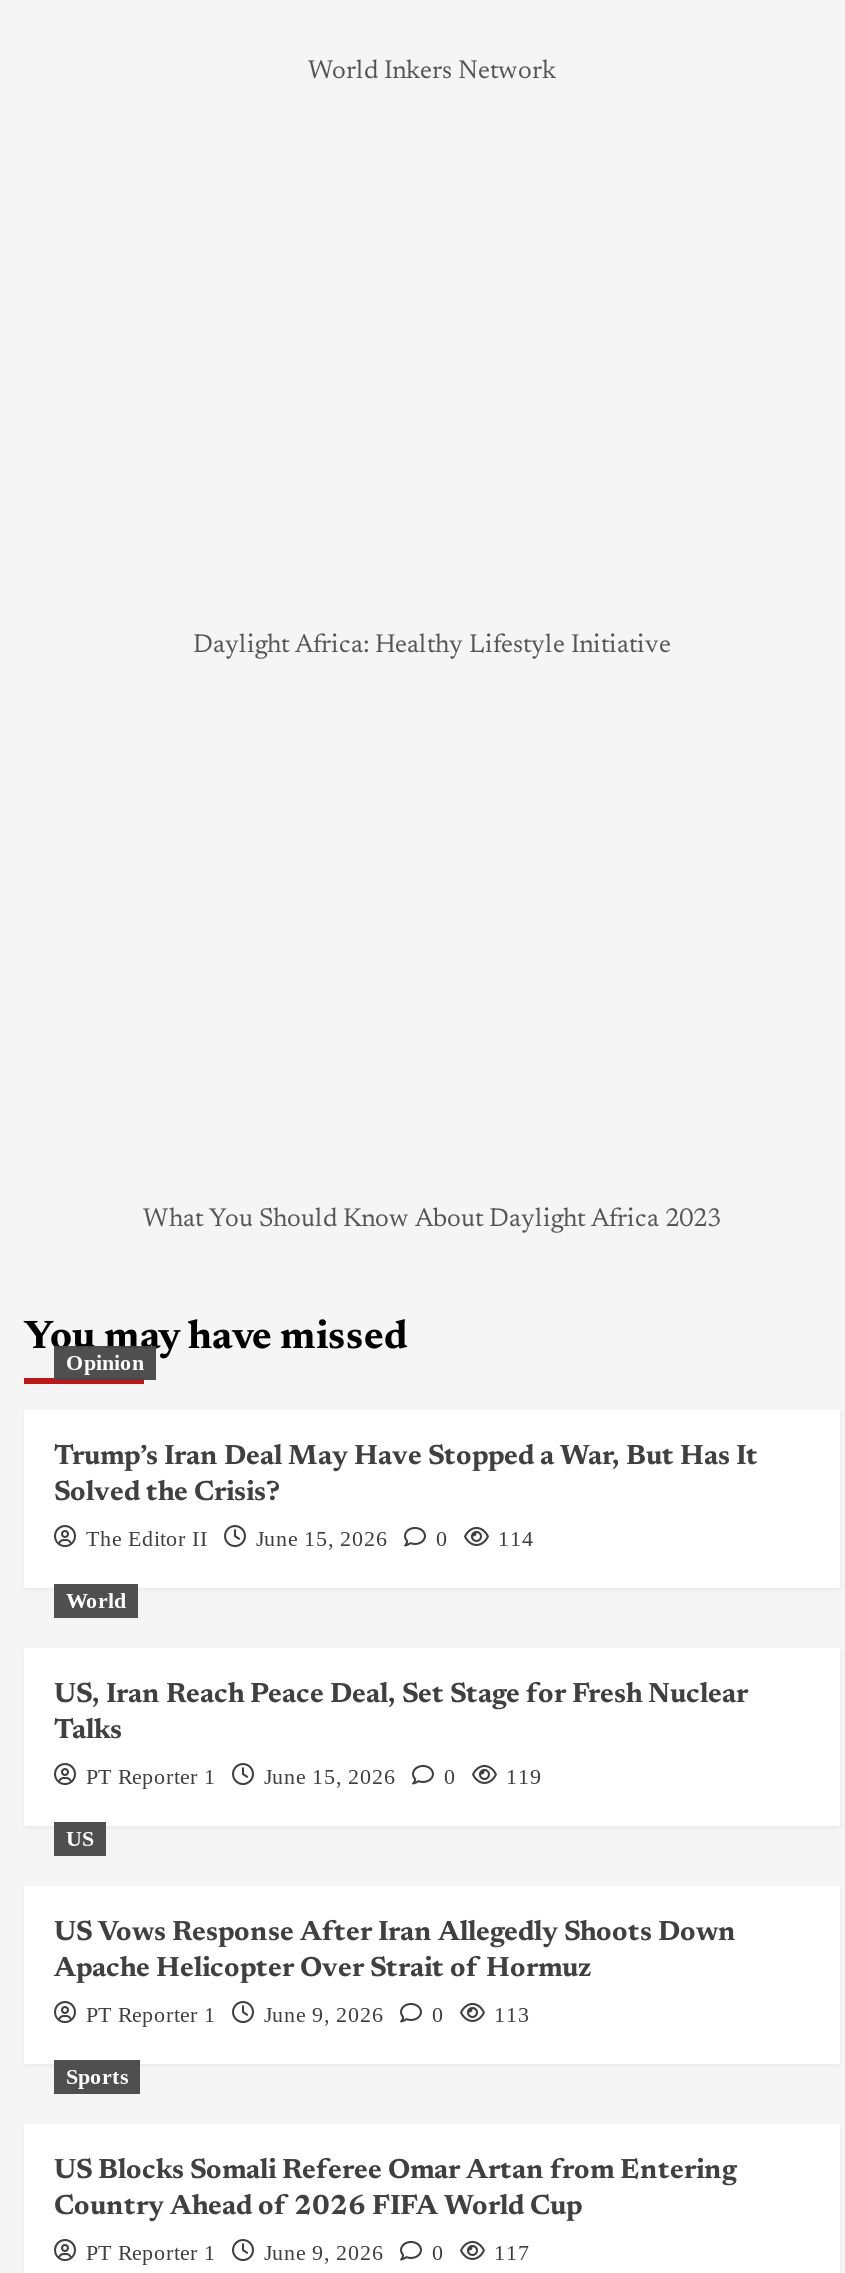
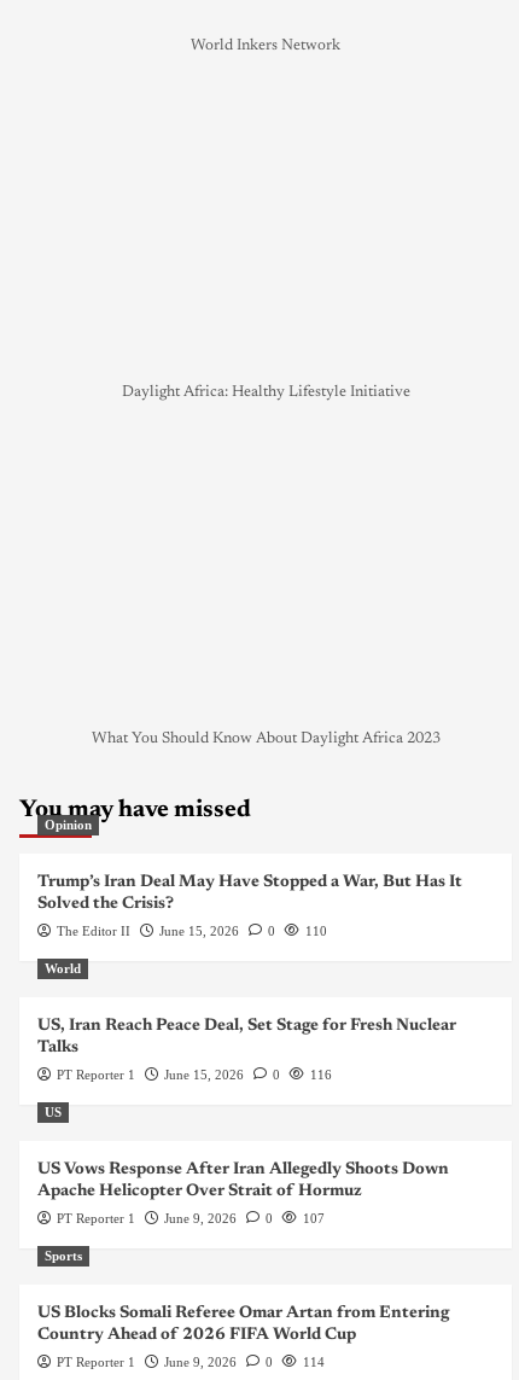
- 114
+ 110

- 119
+ 116

- 113
+ 107

- 117
+ 114
